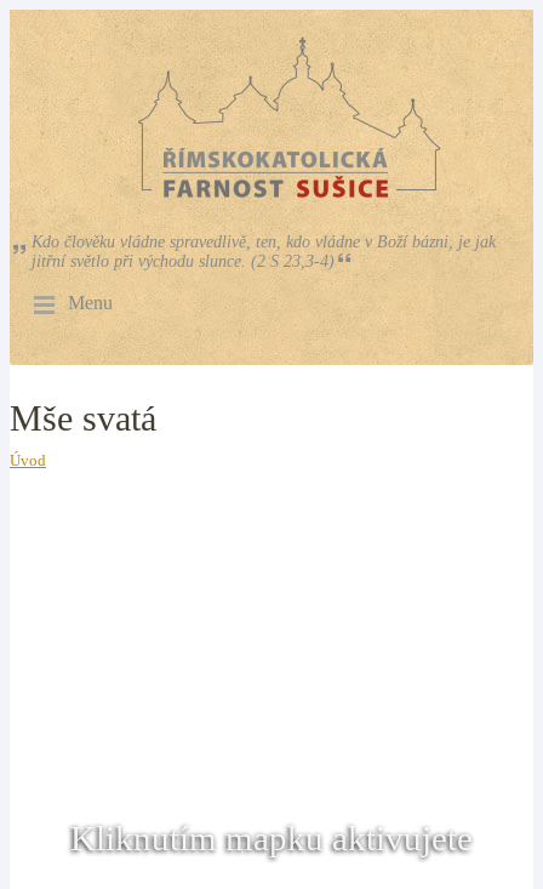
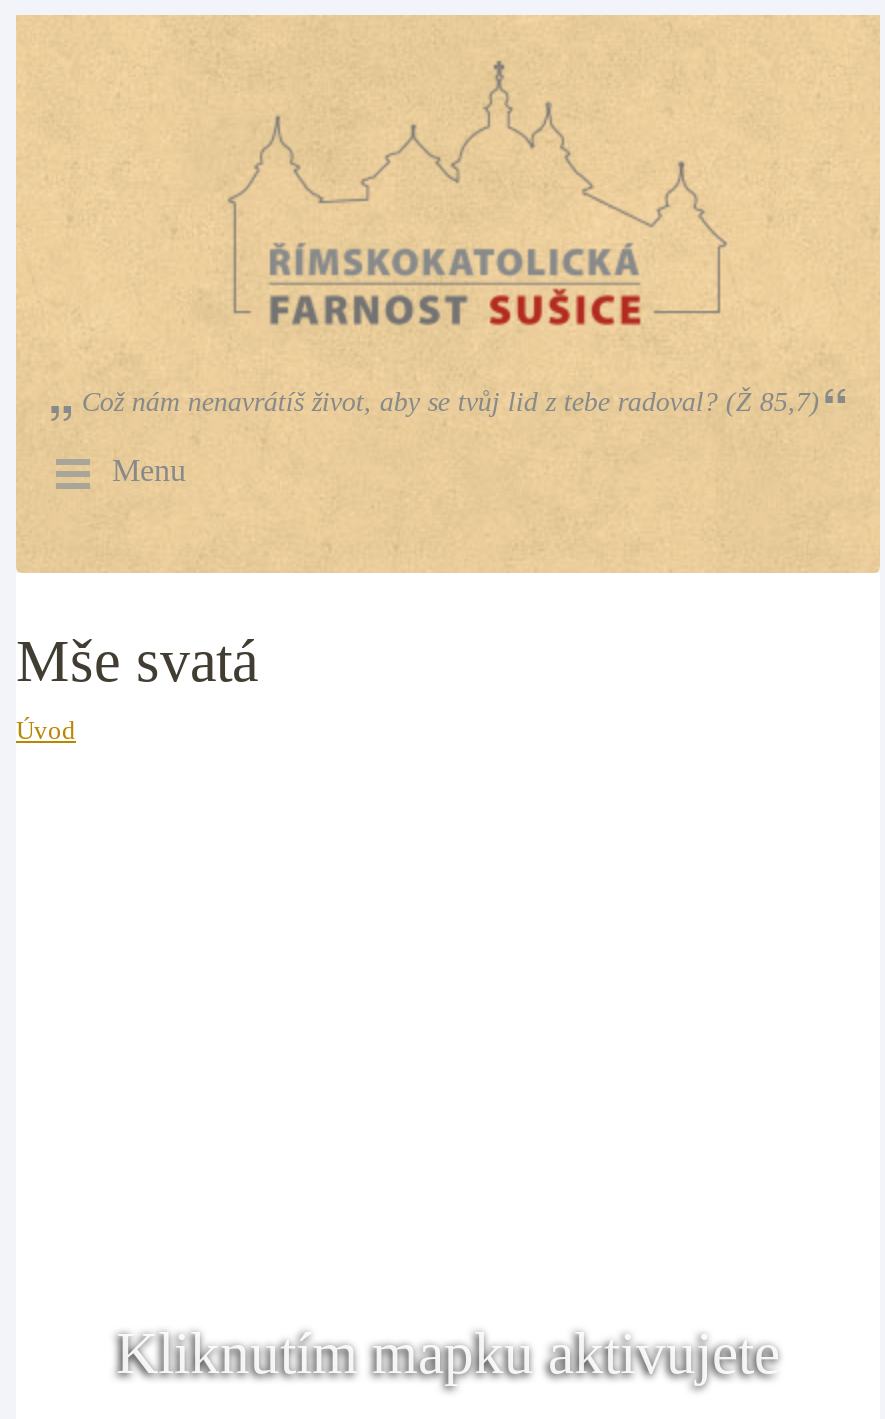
- Kdo člověku vládne spravedlivě, ten, kdo vládne v Boží bázni, je jak
- jitřní světlo při východu slunce. (2 S 23,3-4)
+ Což nám nenavrátíš život, aby se tvůj lid z tebe radoval? (Ž 85,7)
